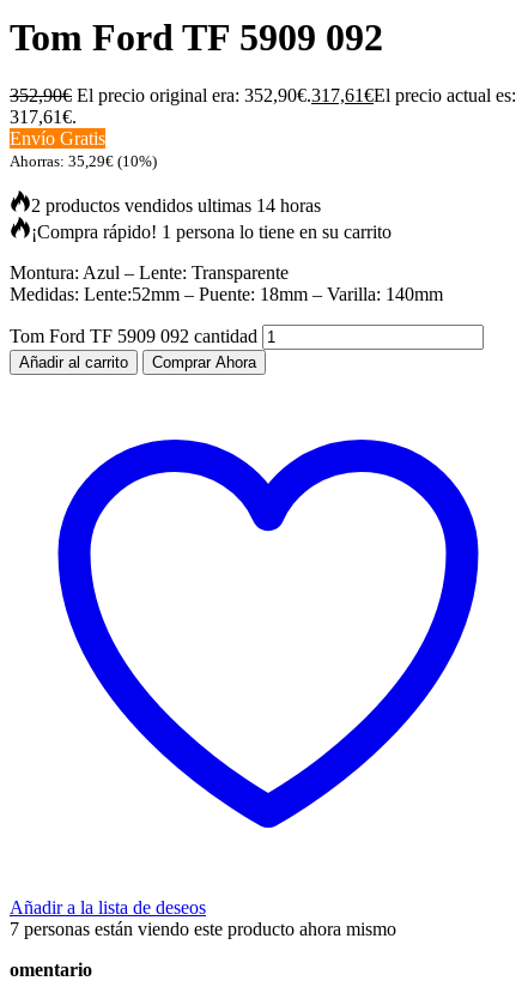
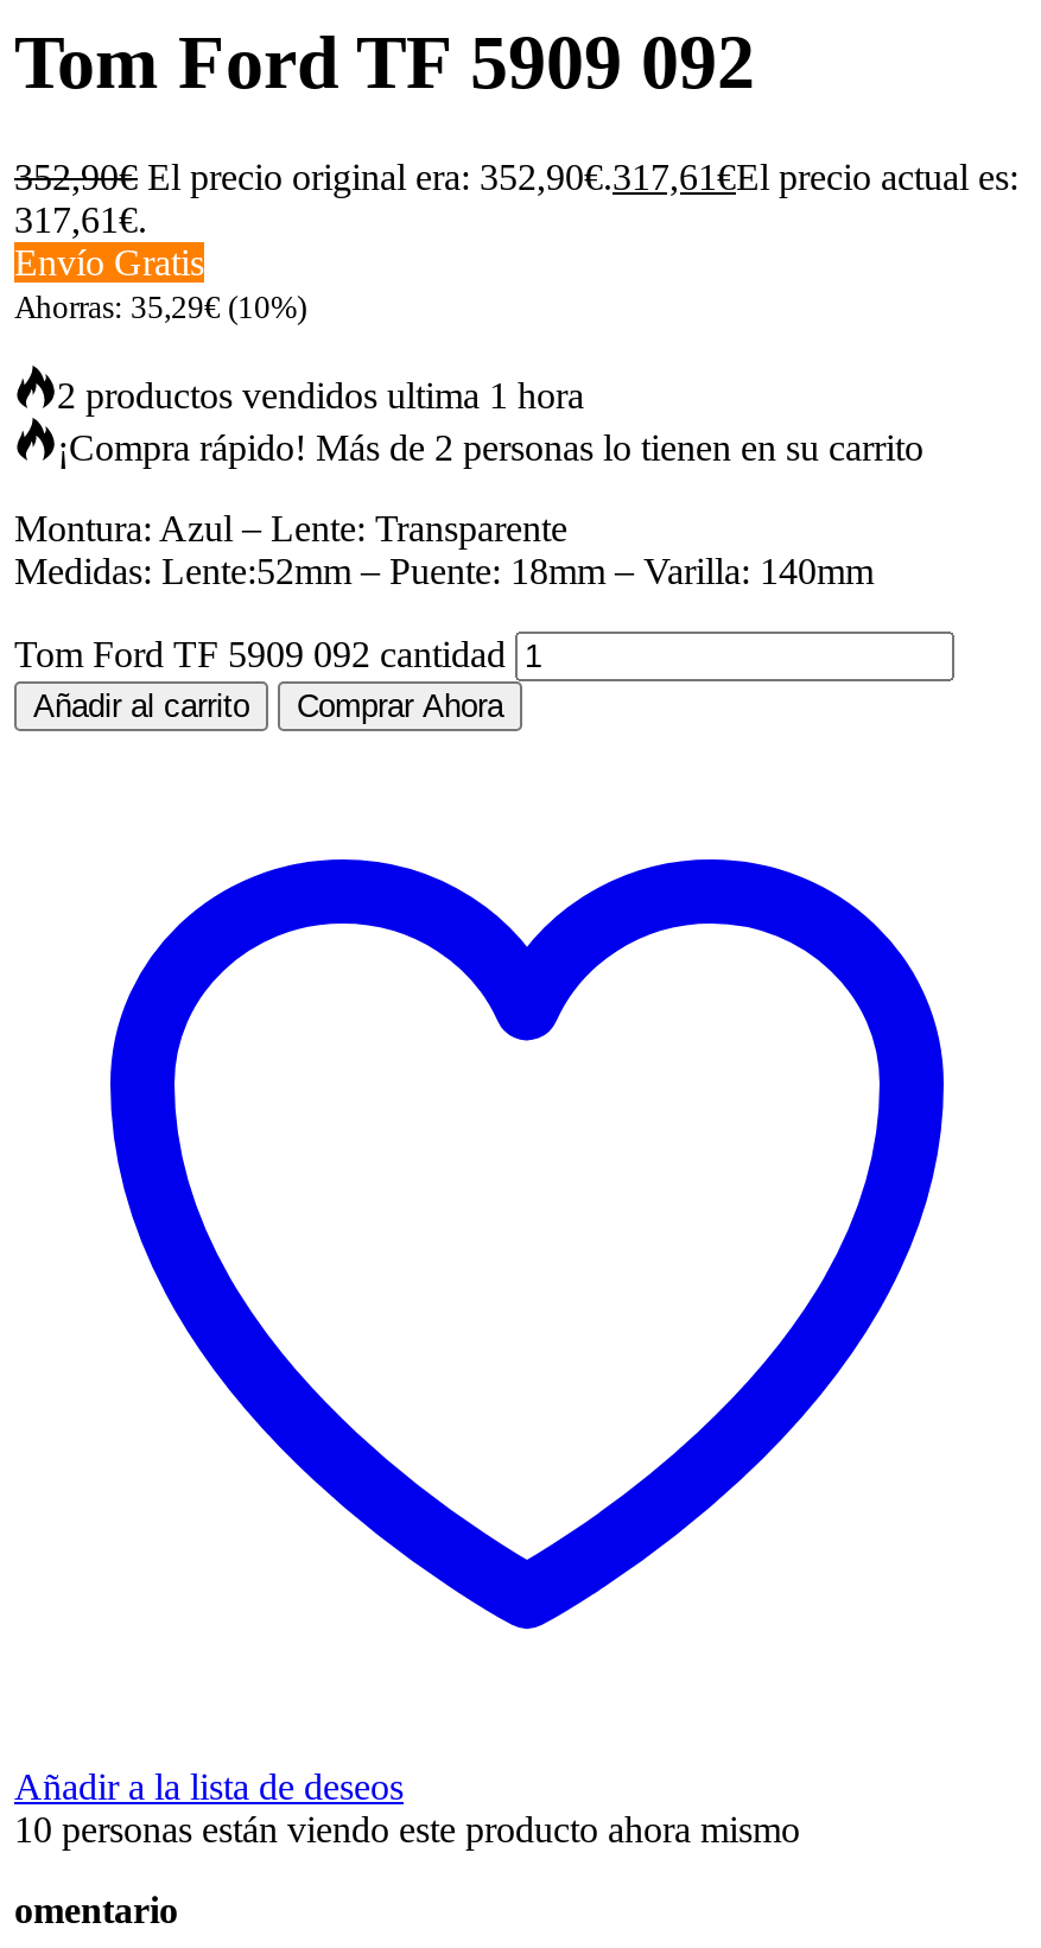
- 2 productos vendidos ultimas 14 horas
- ¡Compra rápido! 1 persona lo tiene en su carrito
+ 2 productos vendidos ultima 1 hora
+ ¡Compra rápido! Más de 2 personas lo tienen en su carrito

- 7 personas están viendo este producto ahora mismo
+ 10 personas están viendo este producto ahora mismo
